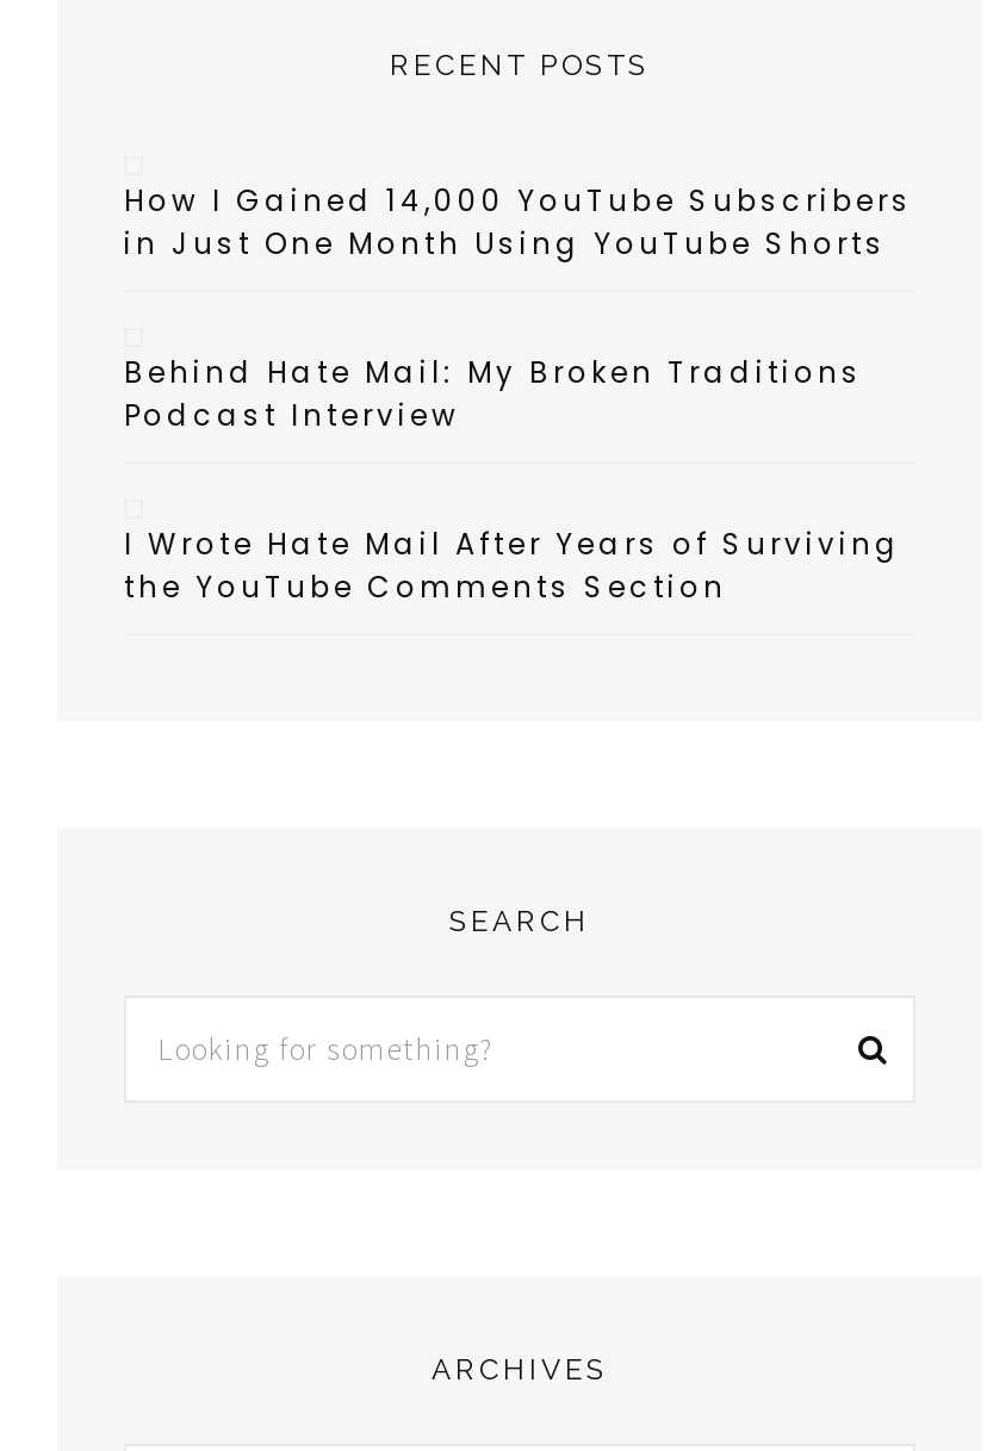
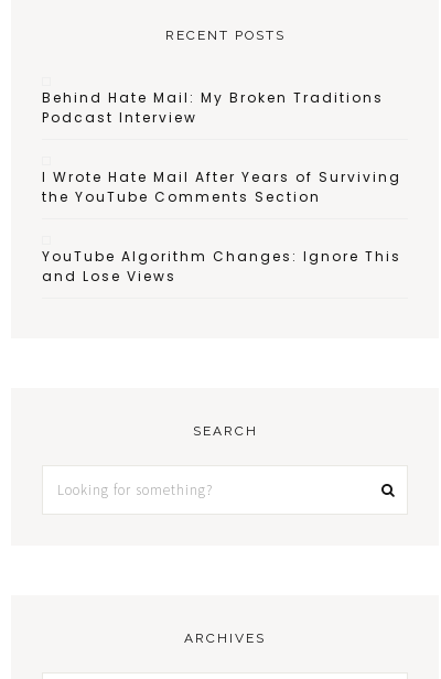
- How I Gained 14,000 YouTube Subscribers
- in Just One Month Using YouTube Shorts

moved up: Behind Hate Mail: My Broken Traditions | Podcast Interview | I Wrote Hate Mail After Years of Surviving | the YouTube Comments Section

+ YouTube Algorithm Changes: Ignore This
+ and Lose Views
